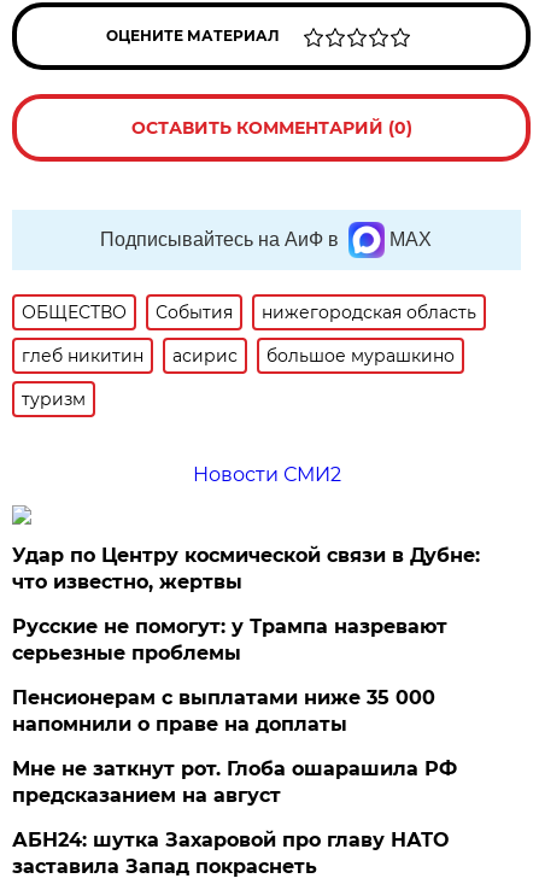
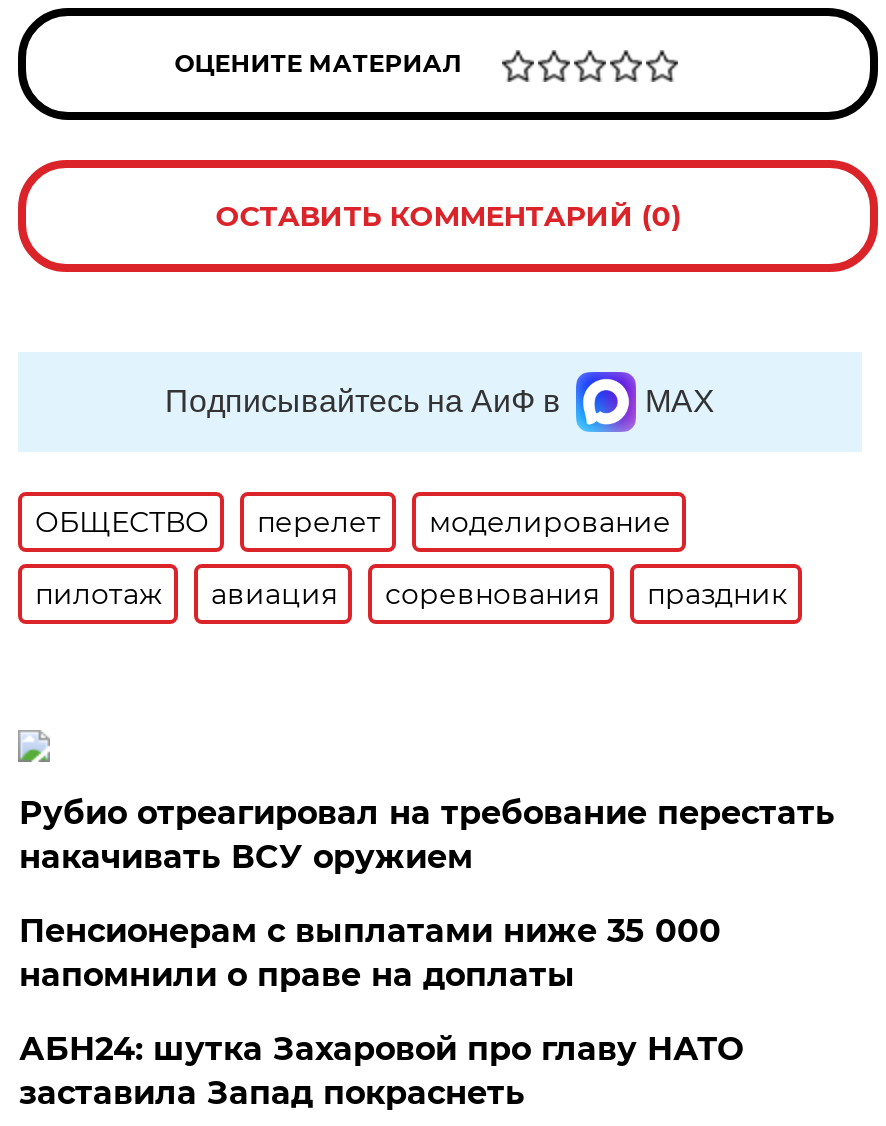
- События
- нижегородская область
- глеб никитин
- асирис
- большое мурашкино
- туризм
- Новости СМИ2
+ перелет
+ моделирование
+ пилотаж
+ авиация
+ соревнования
+ праздник

- Удар по Центру космической связи в Дубне:
- что известно, жертвы
- Русские не помогут: у Трампа назревают
- серьезные проблемы
+ Рубио отреагировал на требование перестать
+ накачивать ВСУ оружием

- Мне не заткнут рот. Глоба ошарашила РФ
- предсказанием на август
